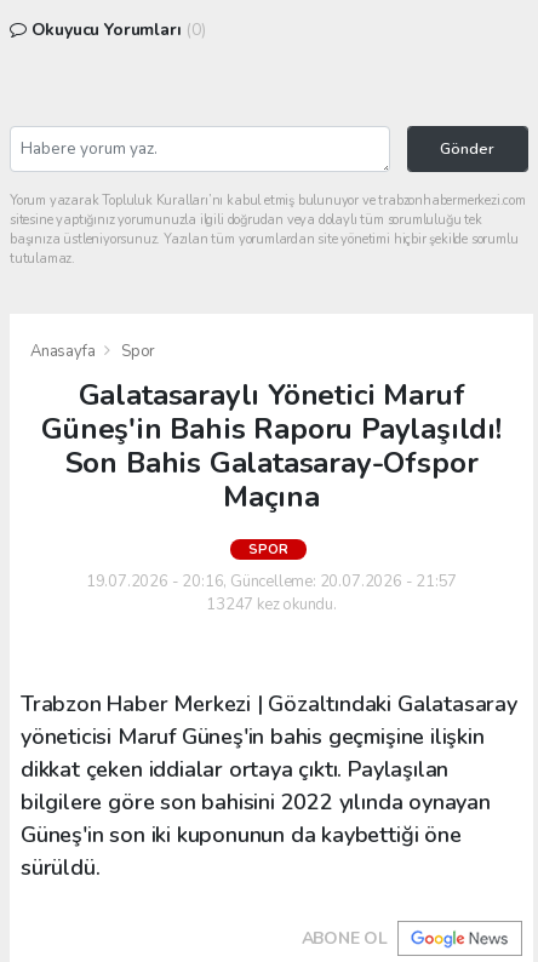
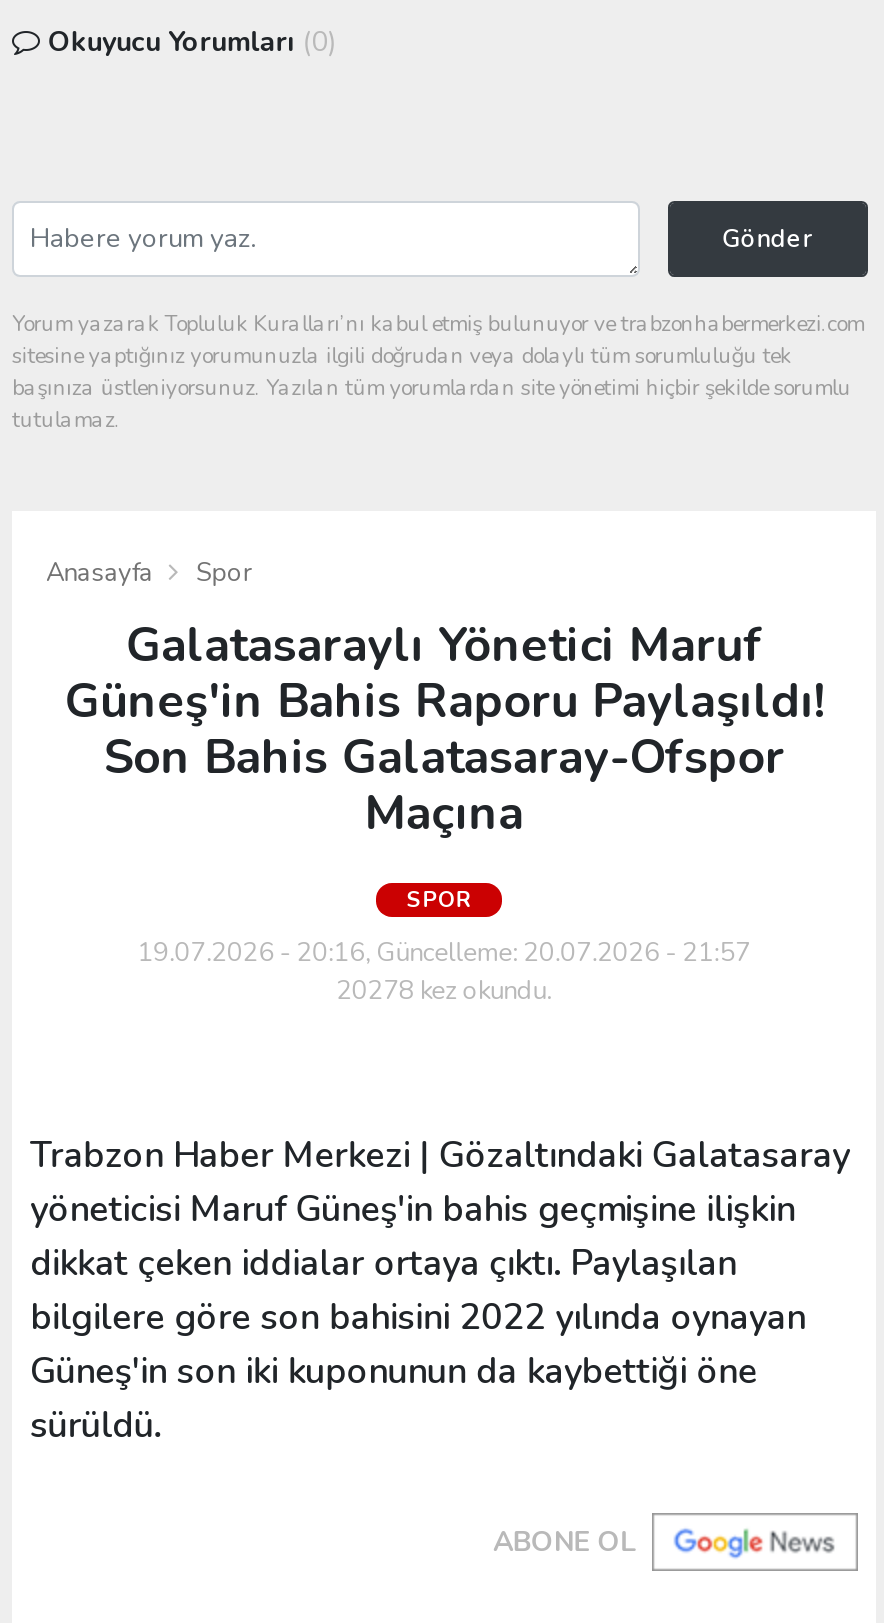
- 13247 kez okundu.
+ 20278 kez okundu.
